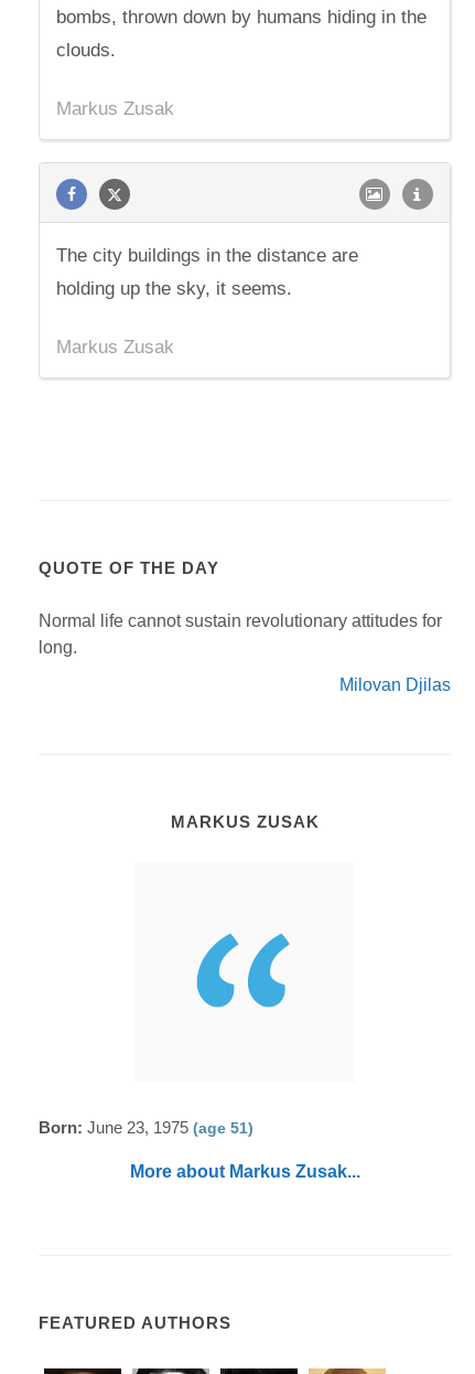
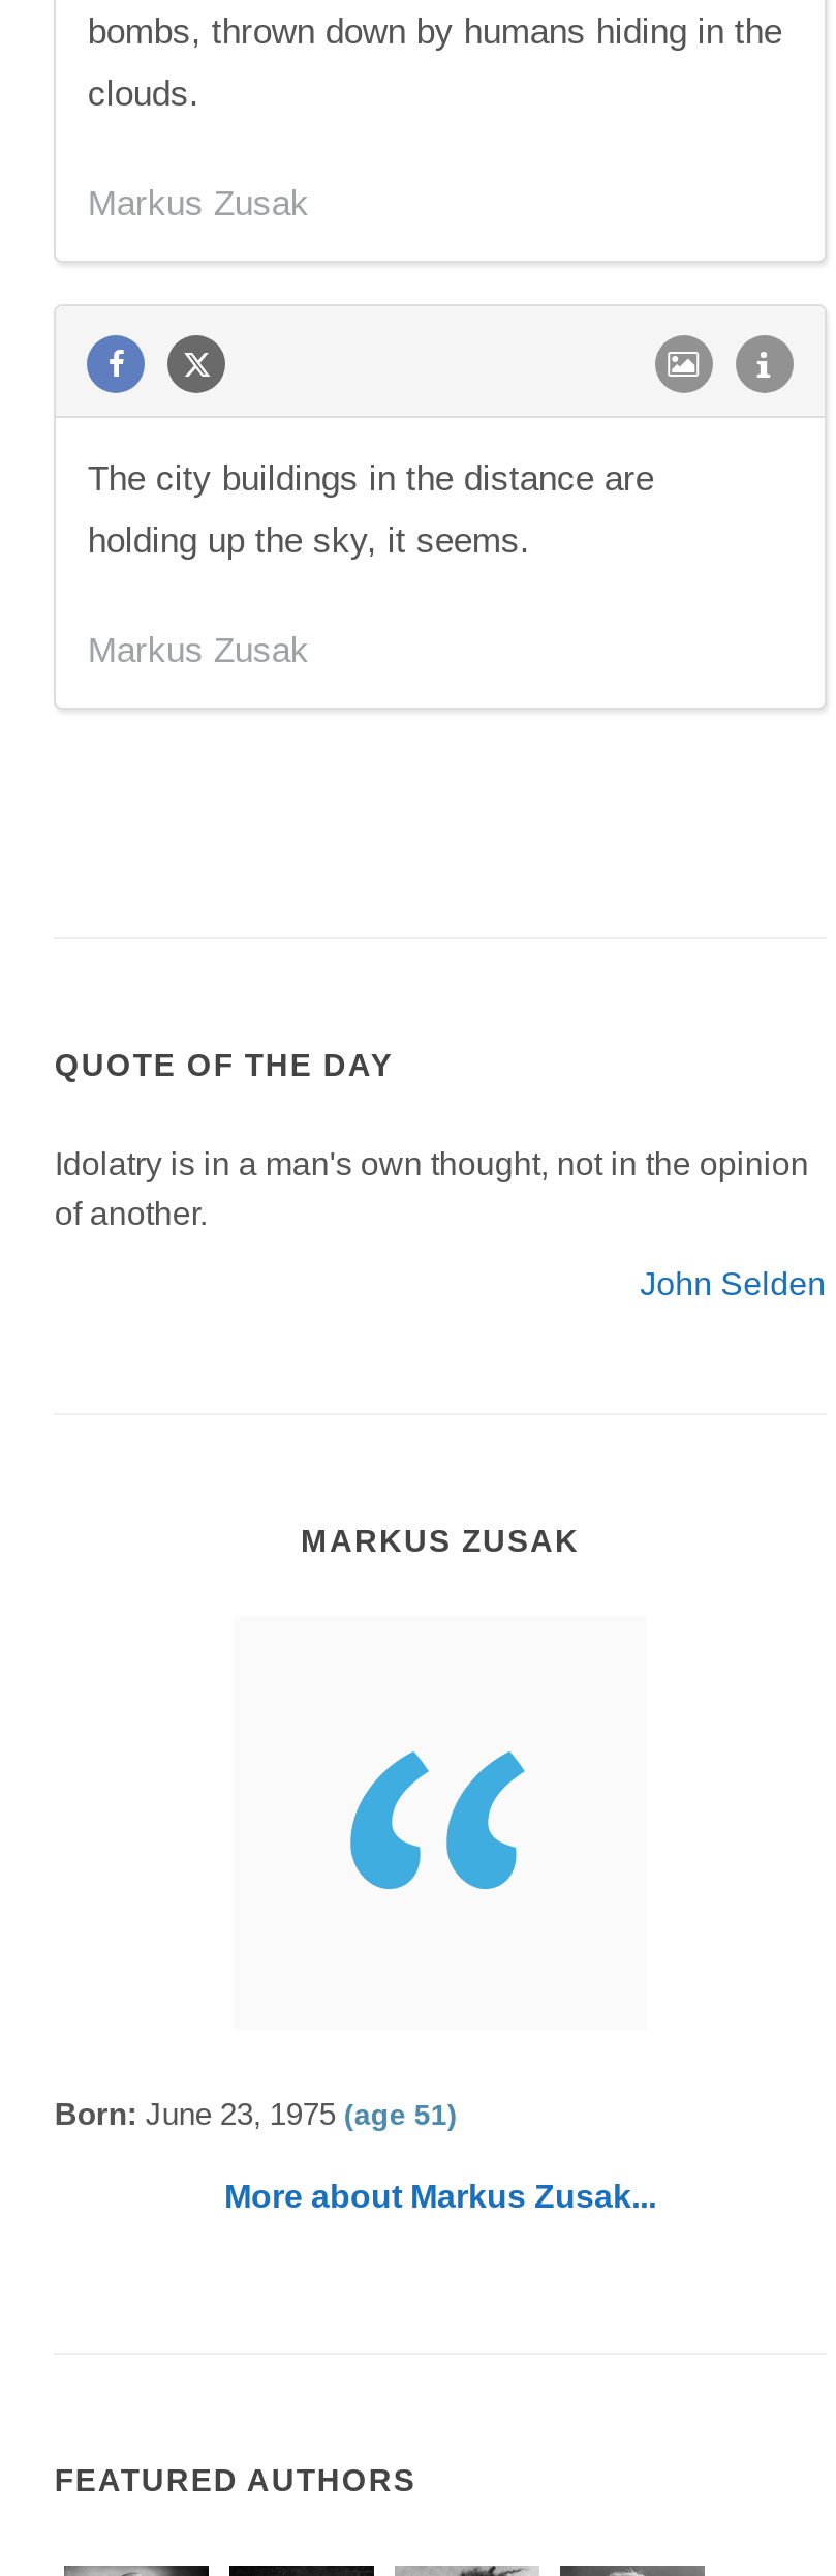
- Normal life cannot sustain revolutionary attitudes for
- long.
+ Idolatry is in a man's own thought, not in the opinion
+ of another.

- Milovan Djilas
+ John Selden
